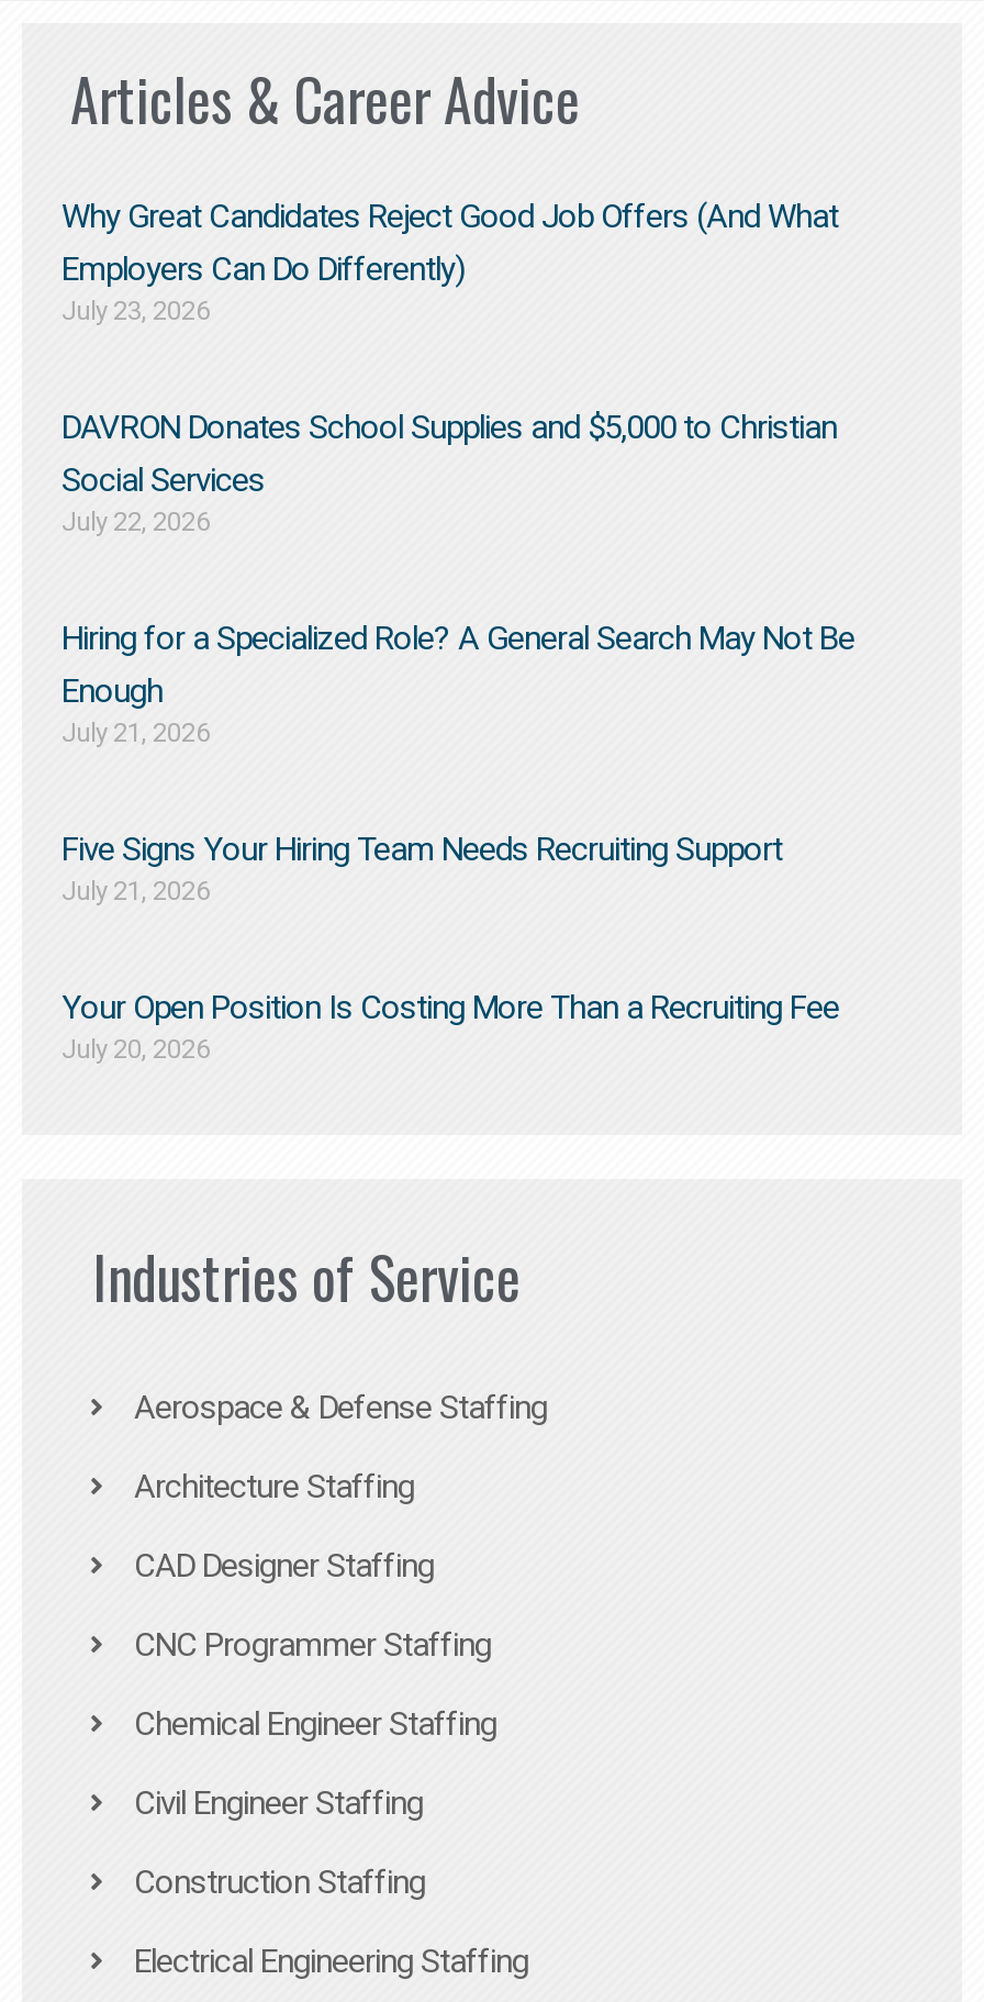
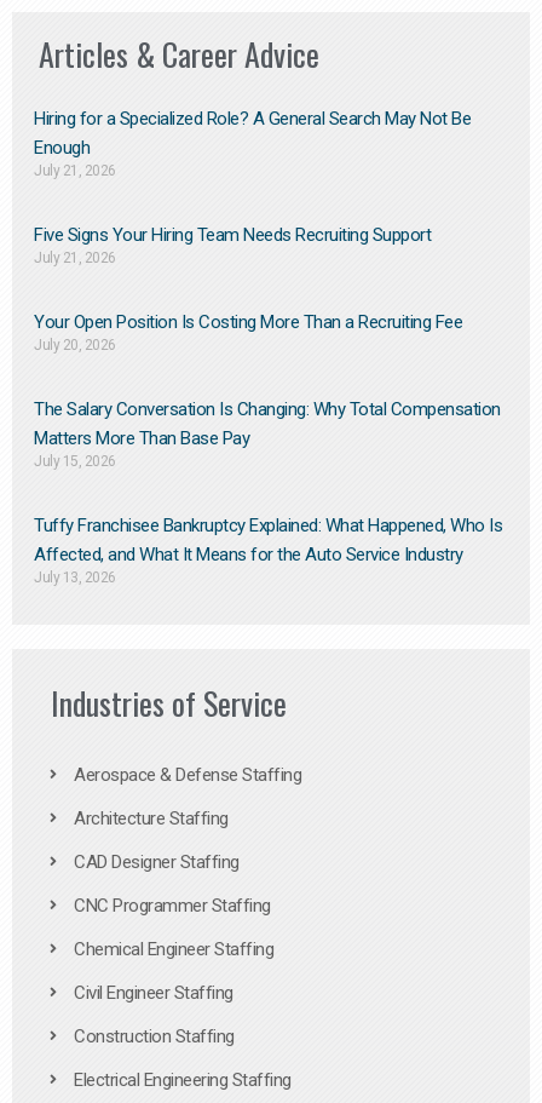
- Why Great Candidates Reject Good Job Offers (And What
- Employers Can Do Differently)
- July 23, 2026
- DAVRON Donates School Supplies and $5,000 to Christian
- Social Services
- July 22, 2026

moved up: Hiring for a Specialized Role? A General Search May Not Be | Enough | July 21, 2026 | Five Signs Your Hiring Team Needs Recruiting Support | July 21, 2026 | Your Open Position Is Costing More Than a Recruiting Fee | July 20, 2026

+ The Salary Conversation Is Changing: Why Total Compensation
+ Matters More Than Base Pay
+ July 15, 2026
+ Tuffy Franchisee Bankruptcy Explained: What Happened, Who Is
+ Affected, and What It Means for the Auto Service Industry
+ July 13, 2026
